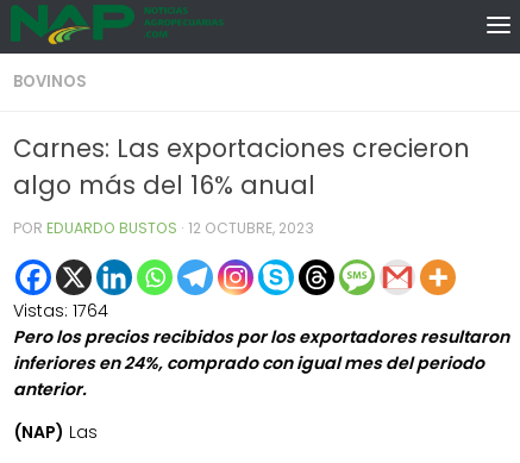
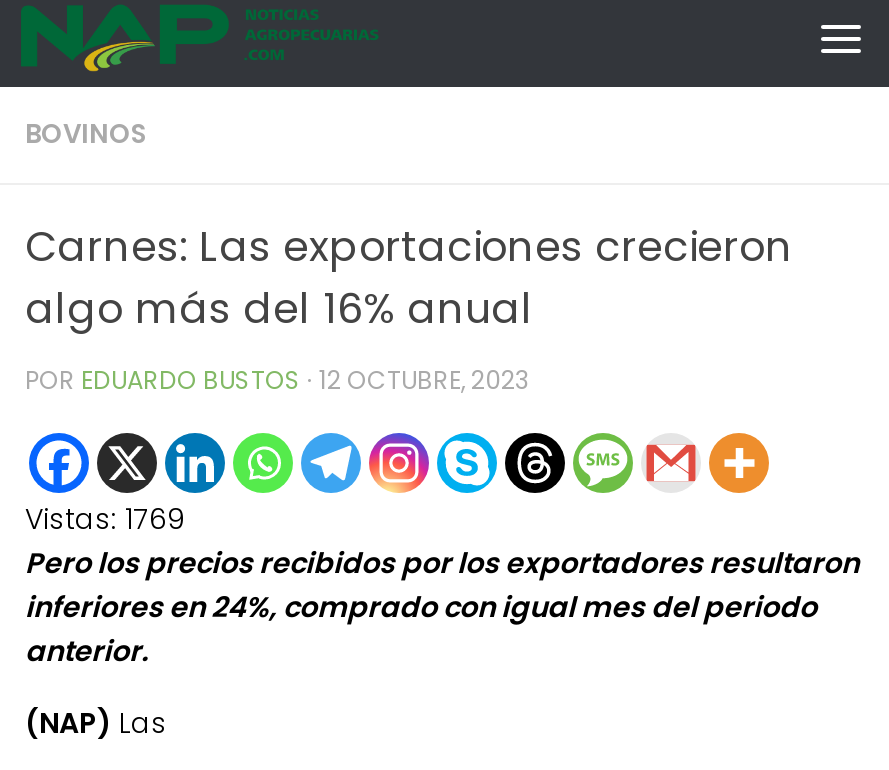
- Vistas: 1764
+ Vistas: 1769
